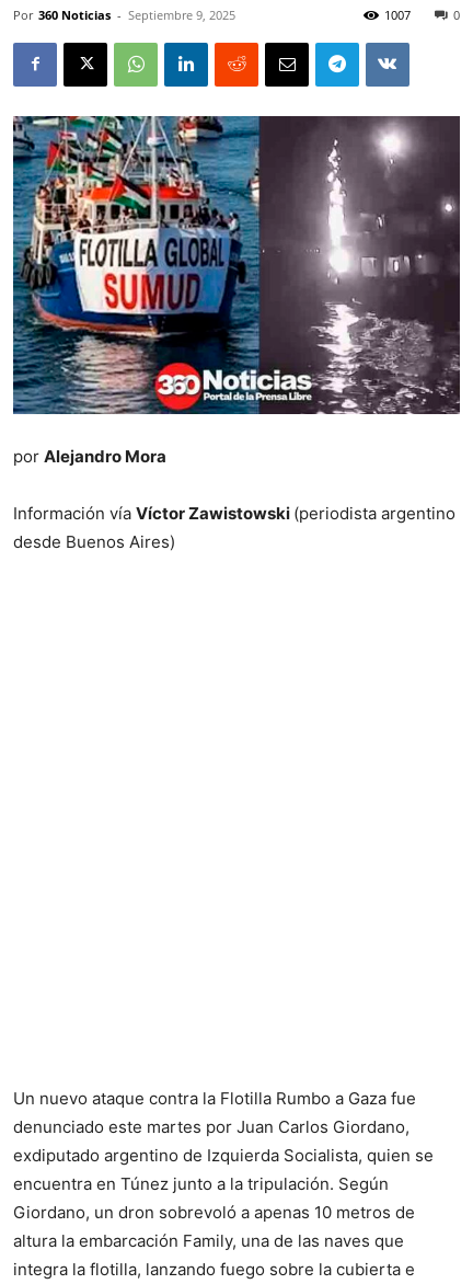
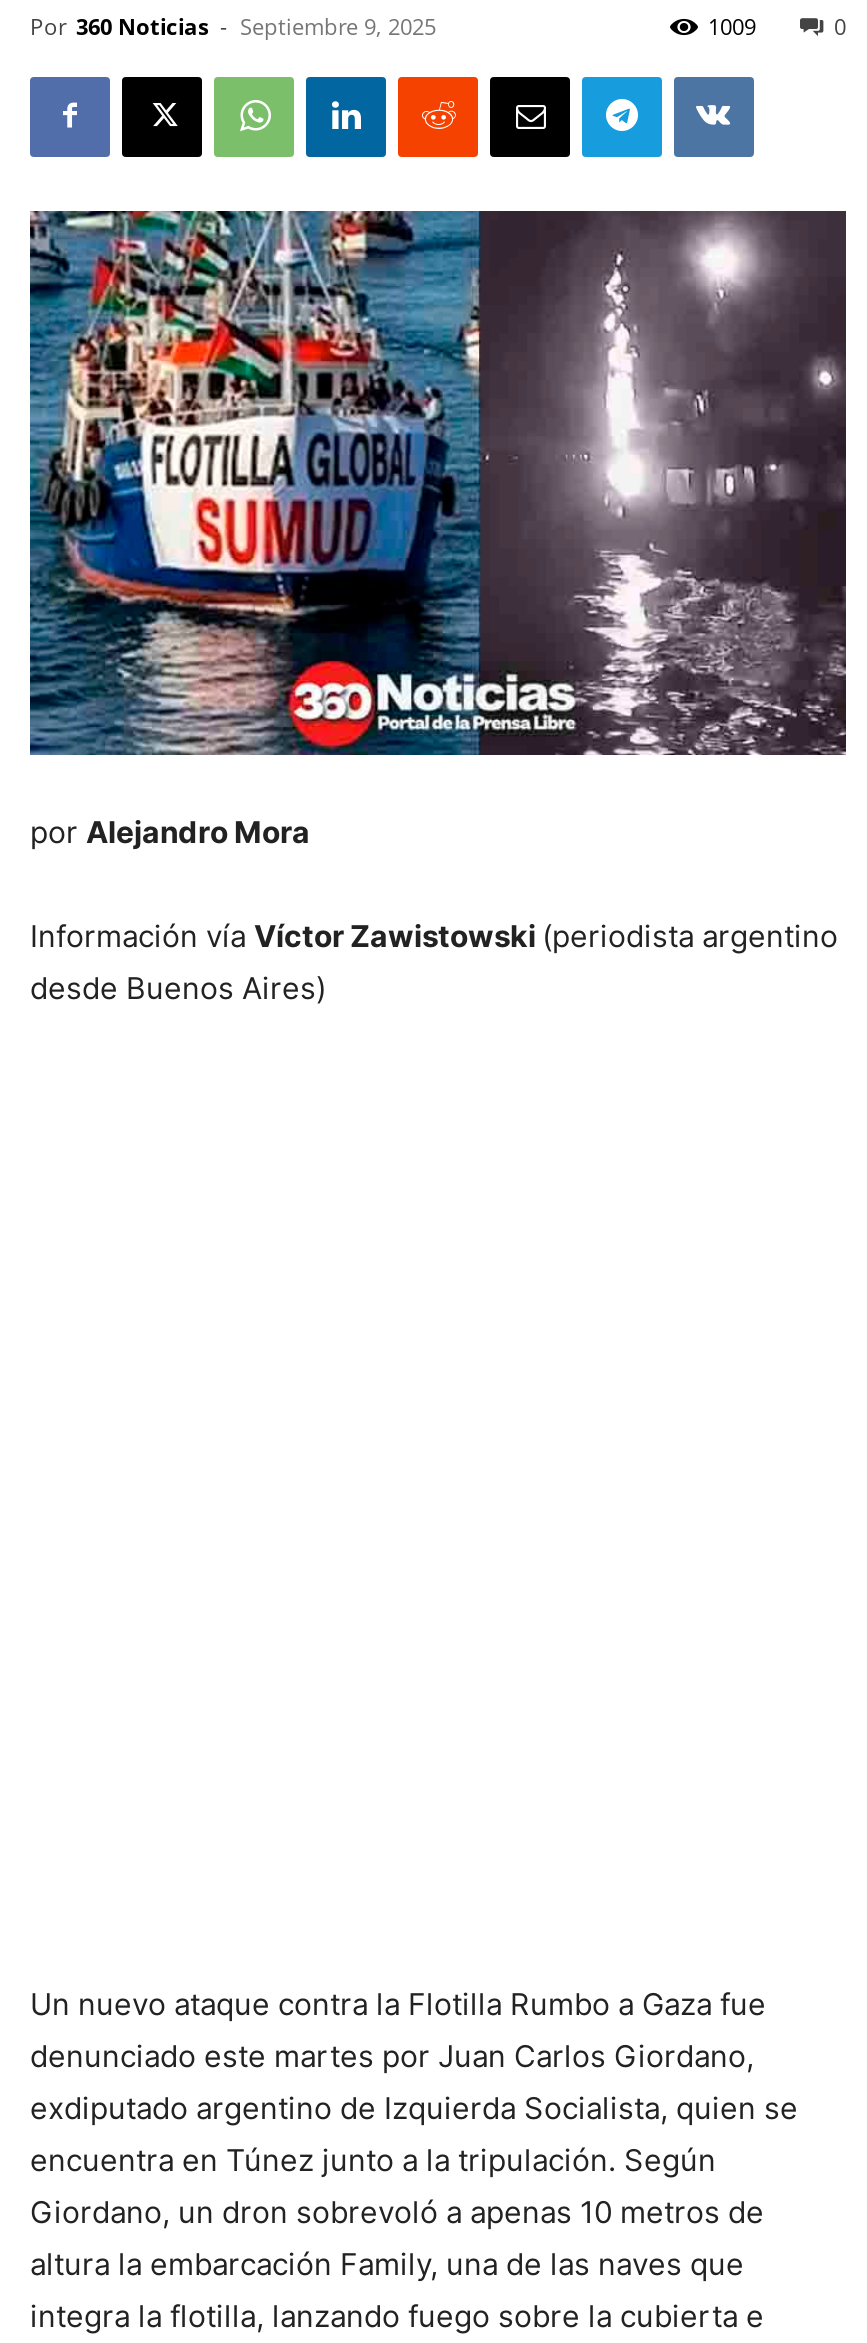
- 1007
+ 1009
